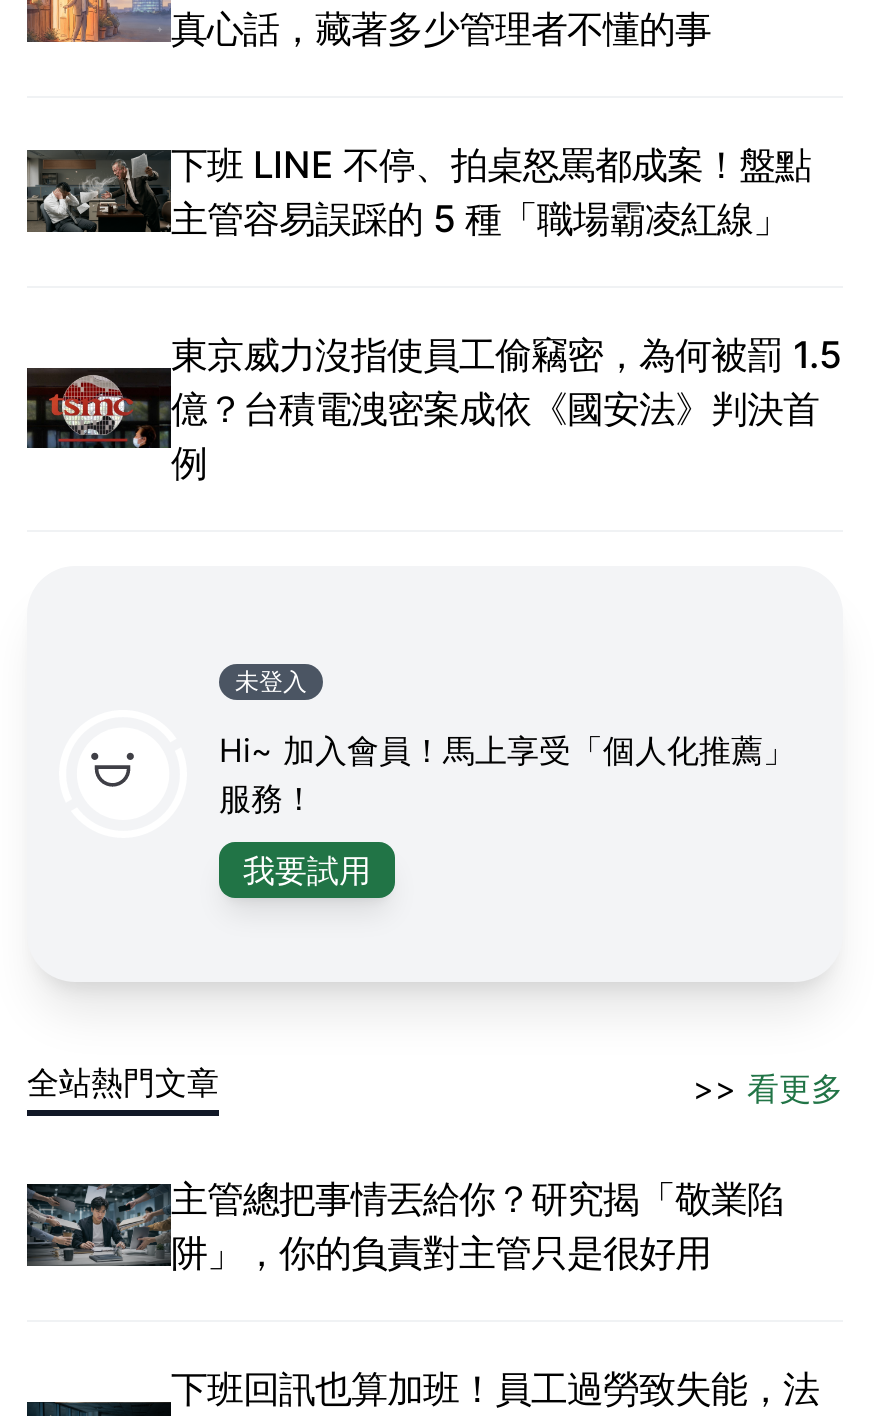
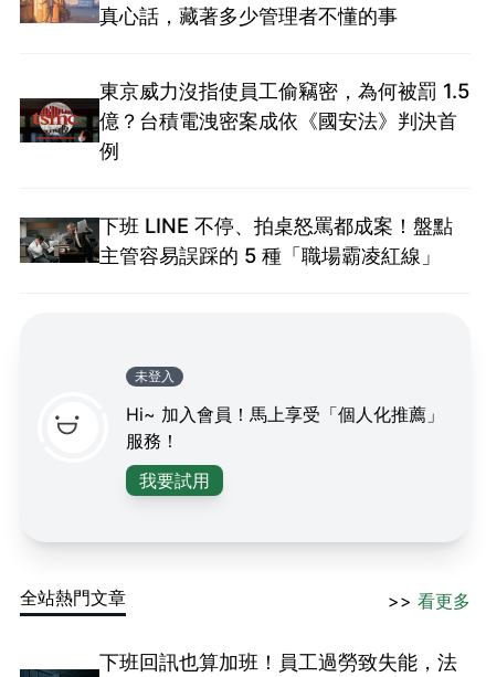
moved down: [image] | 下班 LINE 不停、拍桌怒罵都成案！盤點 | 主管容易誤踩的 5 種「職場霸凌紅線」

- [image]
- 主管總把事情丟給你？研究揭「敬業陷
- 阱」，你的負責對主管只是很好用
